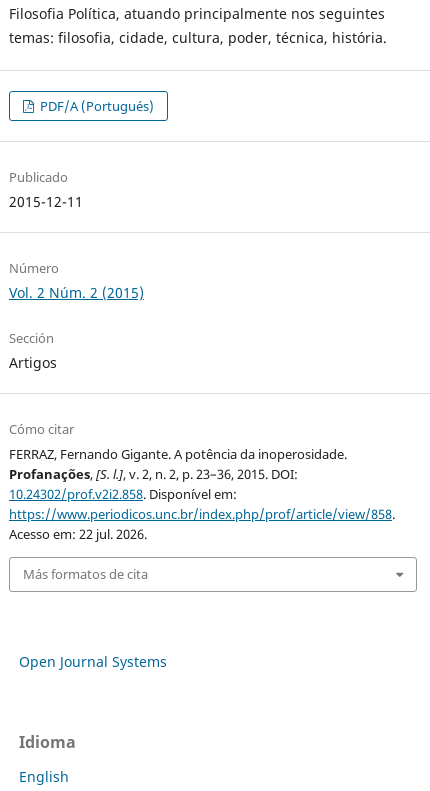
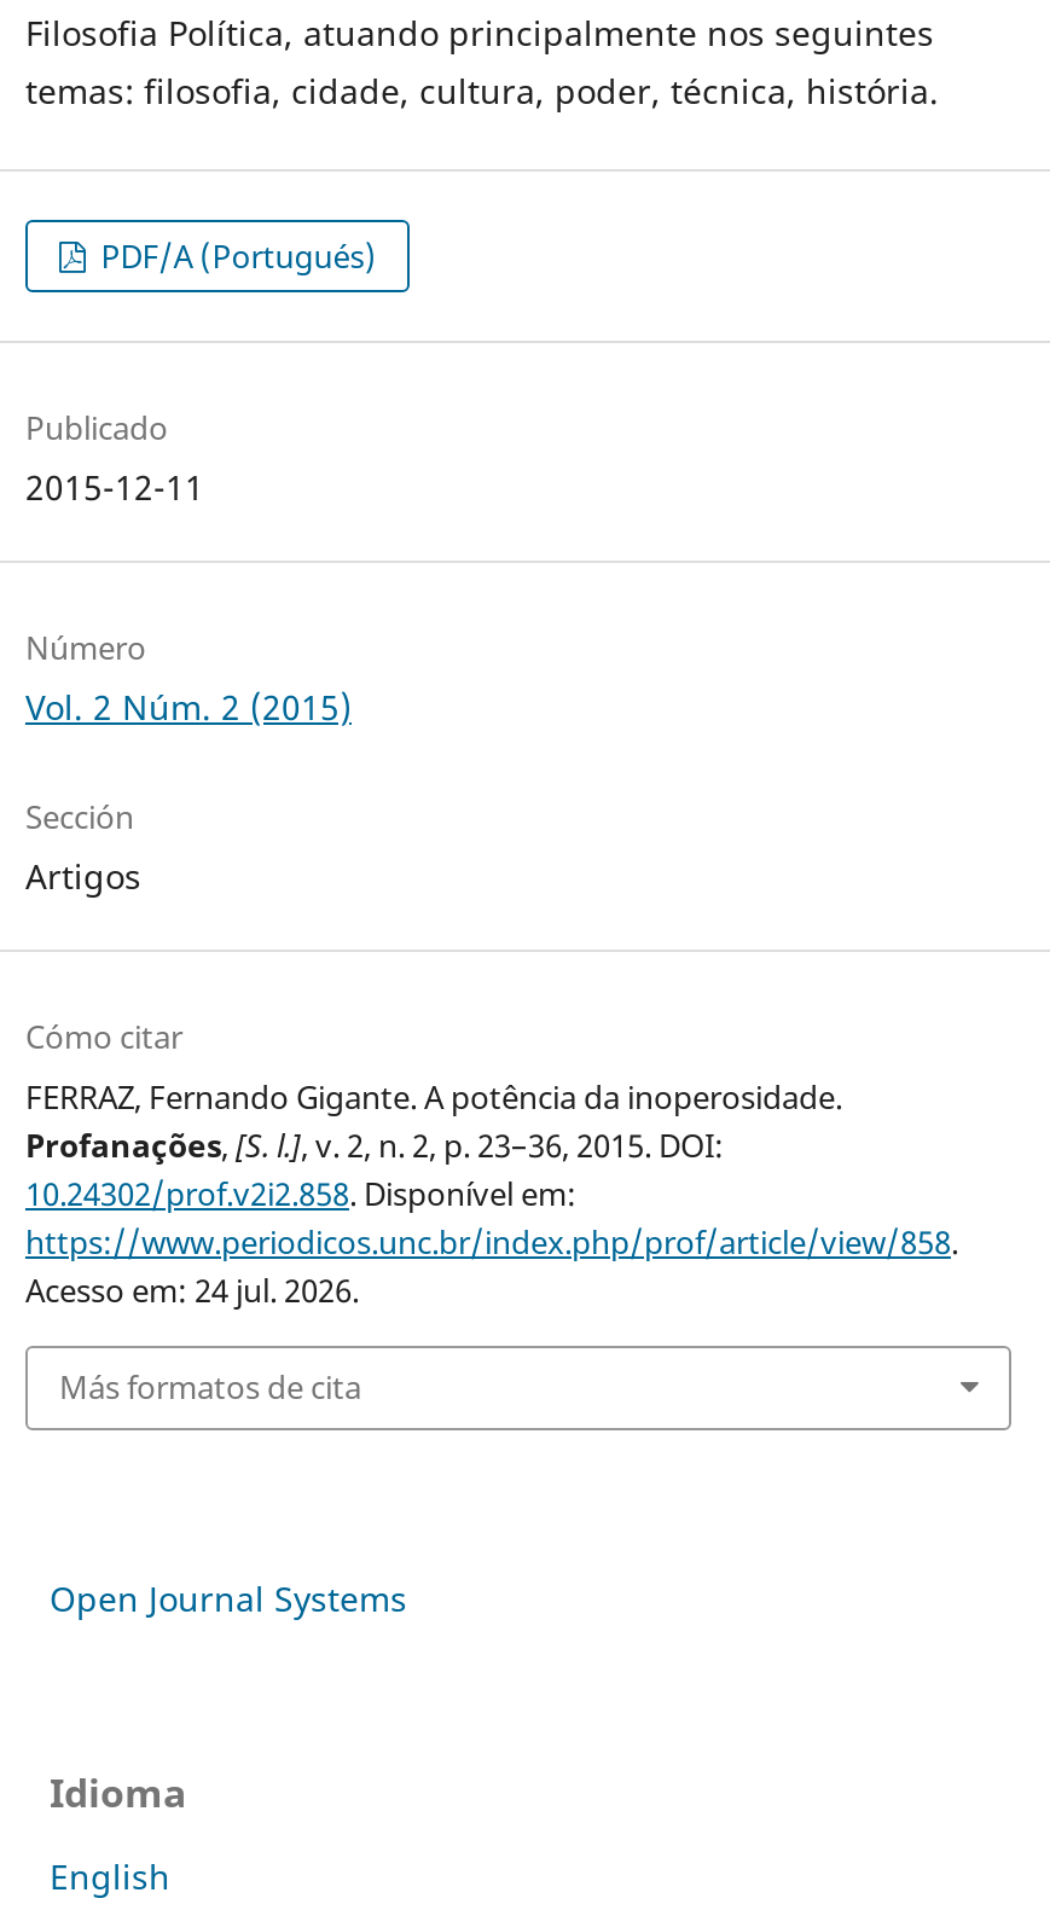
- Acesso em: 22 jul. 2026.
+ Acesso em: 24 jul. 2026.
